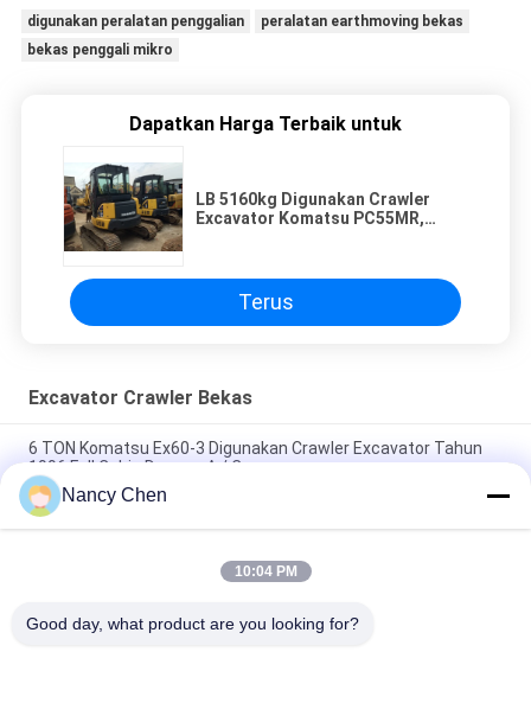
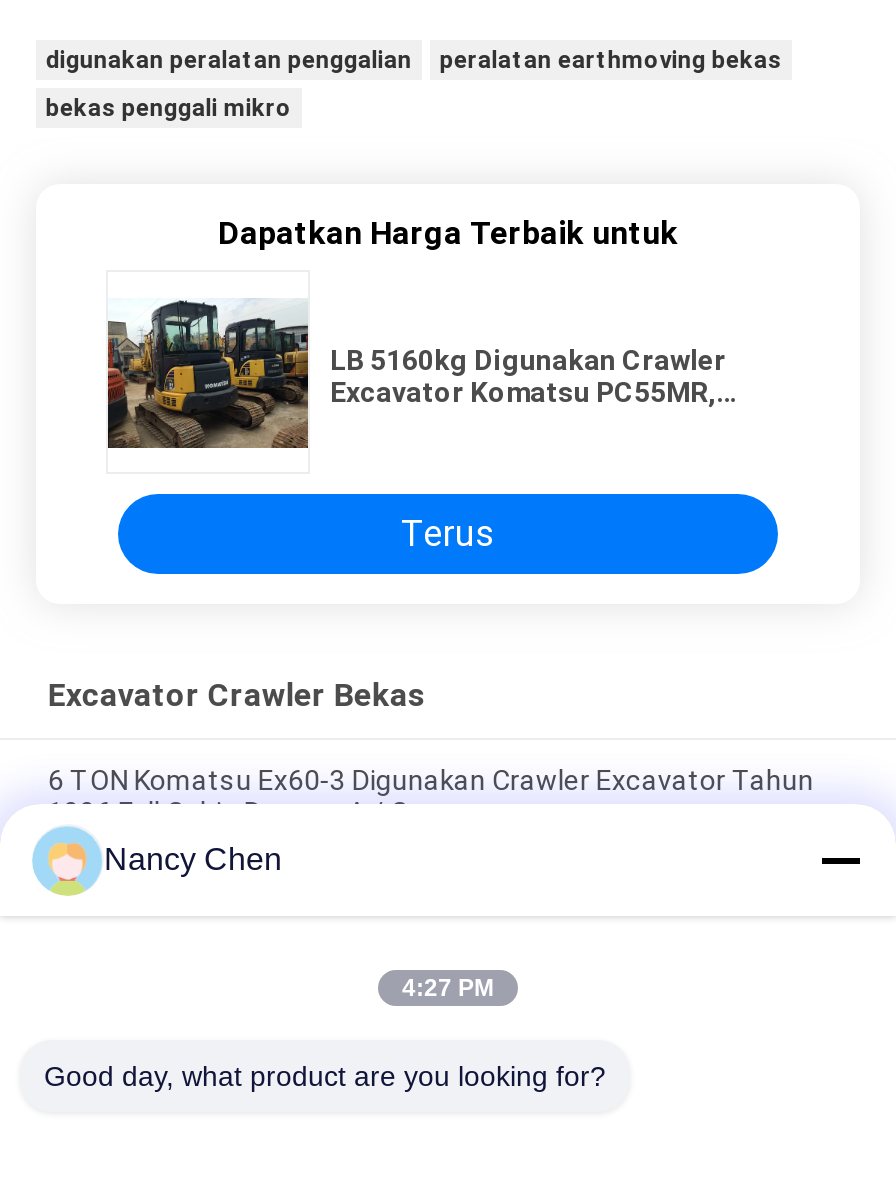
- 10:04 PM
+ 4:27 PM
